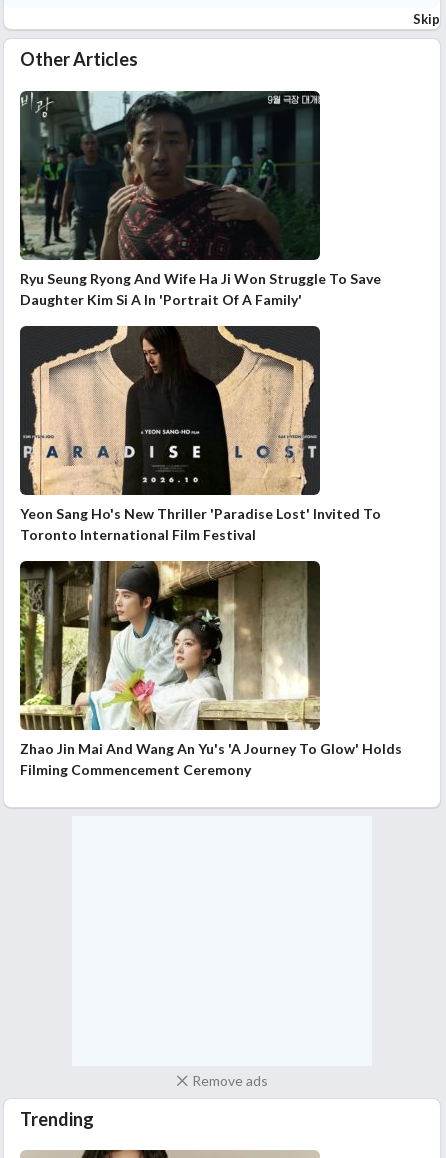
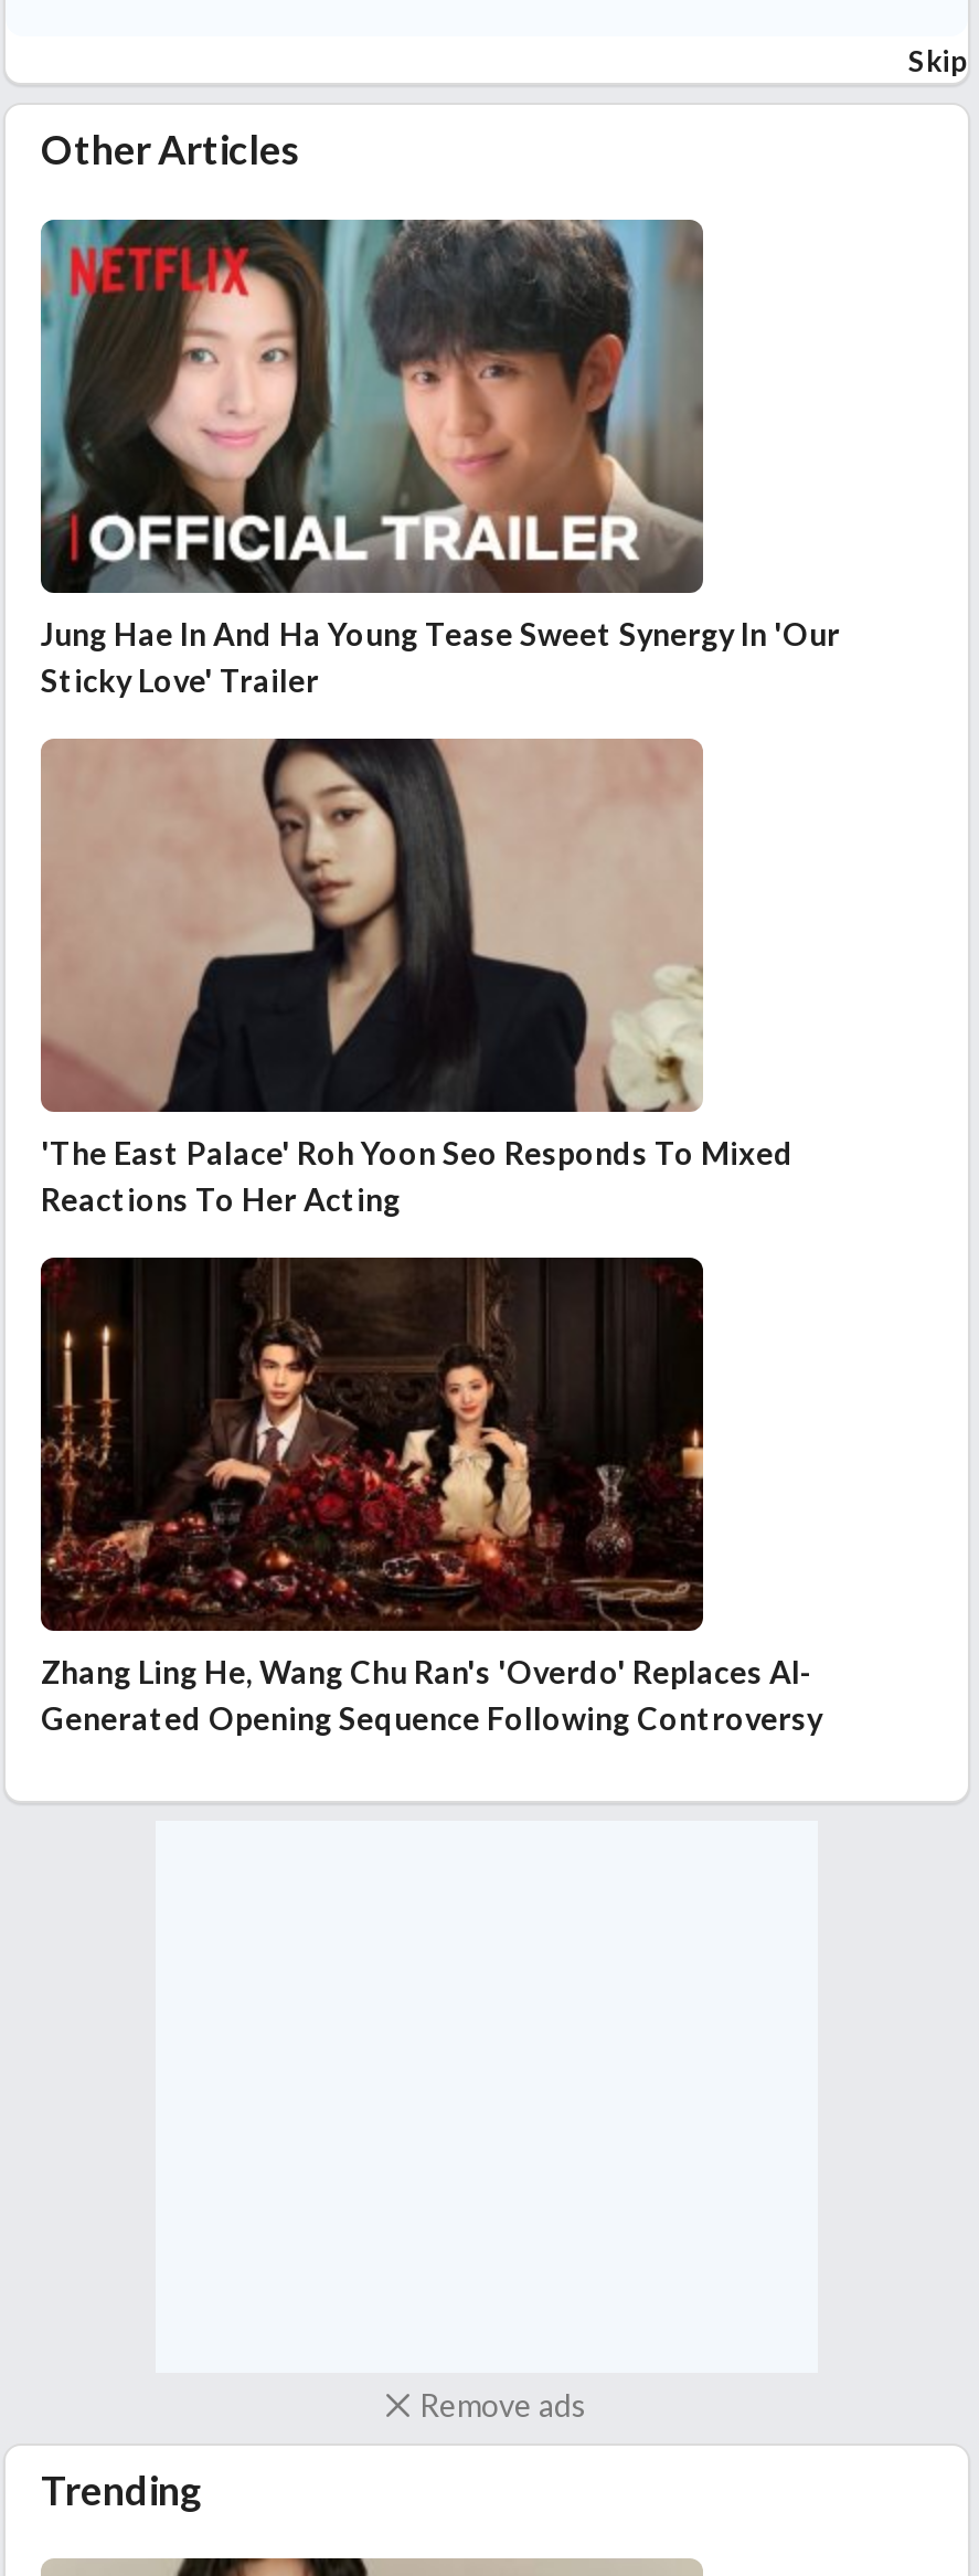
- [image]
- Ryu Seung Ryong And Wife Ha Ji Won Struggle To Save
- Daughter Kim Si A In 'Portrait Of A Family'
+ [image]
+ Jung Hae In And Ha Young Tease Sweet Synergy In 'Our
+ Sticky Love' Trailer

- [image]
- Yeon Sang Ho's New Thriller 'Paradise Lost' Invited To
- Toronto International Film Festival
+ [image]
+ 'The East Palace' Roh Yoon Seo Responds To Mixed
+ Reactions To Her Acting

- [image]
- Zhao Jin Mai And Wang An Yu's 'A Journey To Glow' Holds
- Filming Commencement Ceremony
+ [image]
+ Zhang Ling He, Wang Chu Ran's 'Overdo' Replaces AI-
+ Generated Opening Sequence Following Controversy
